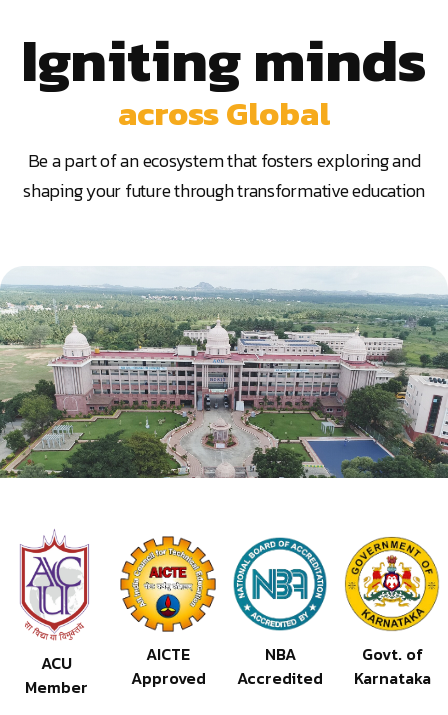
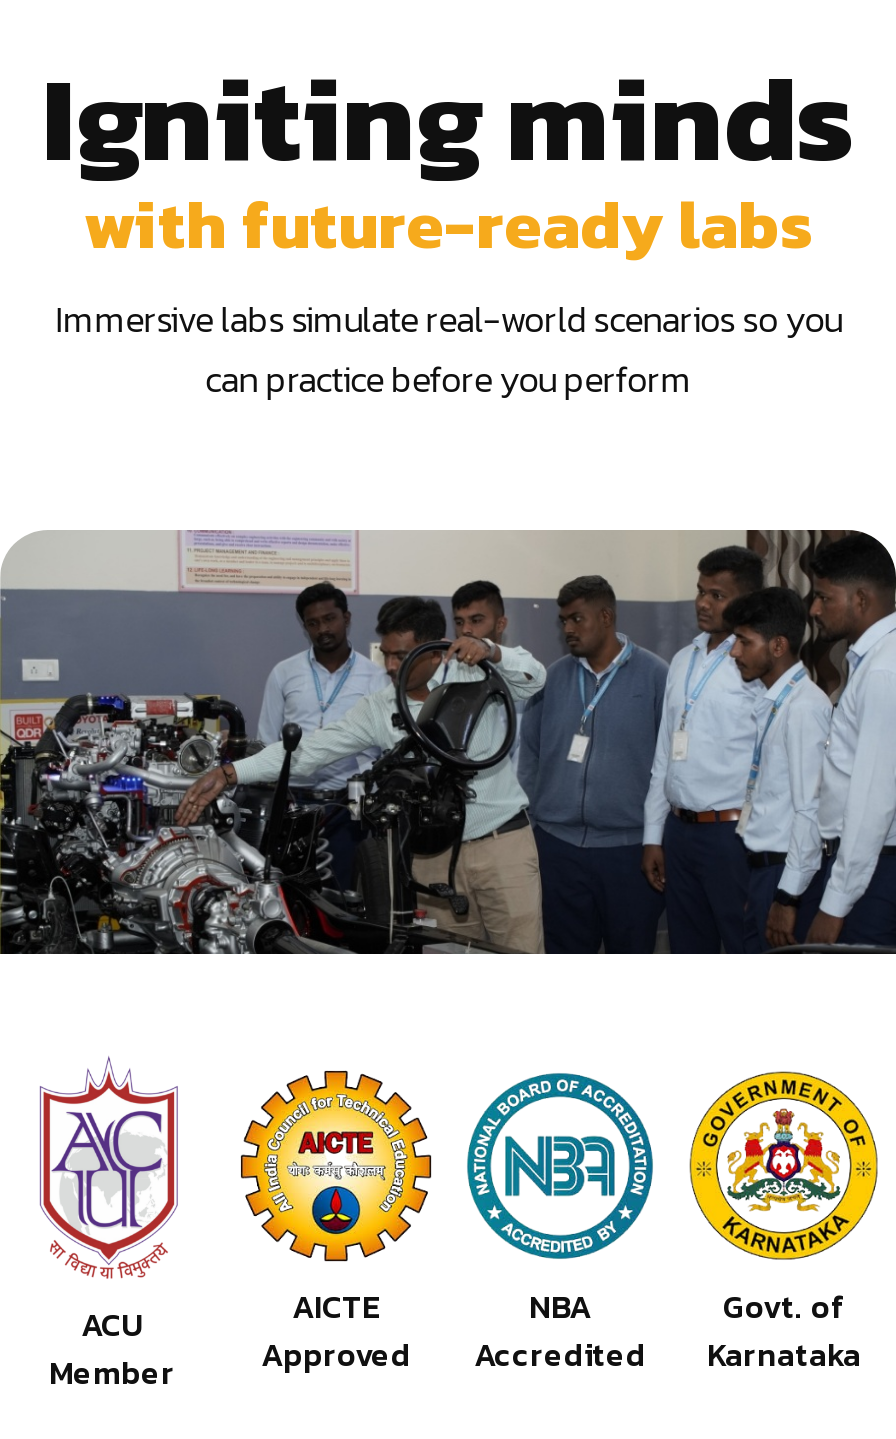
- across Global
- Be a part of an ecosystem that fosters exploring and
- shaping your future through transformative education
+ with future-ready labs
+ Immersive labs simulate real-world scenarios so you
+ can practice before you perform

- [image]
+ [image]
